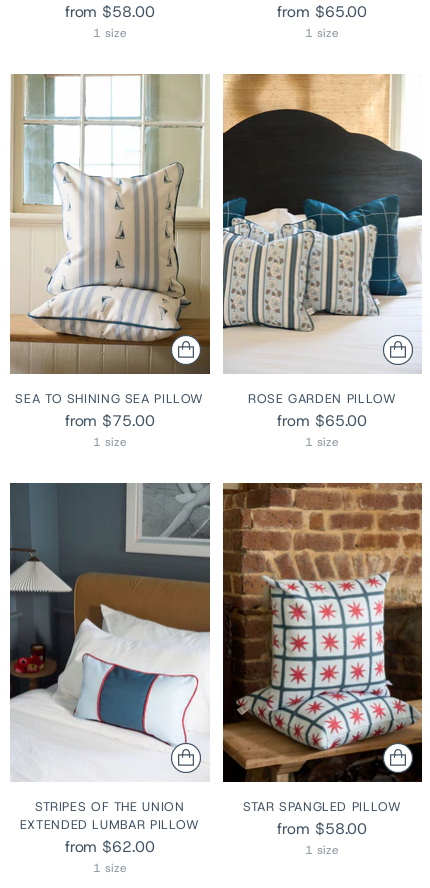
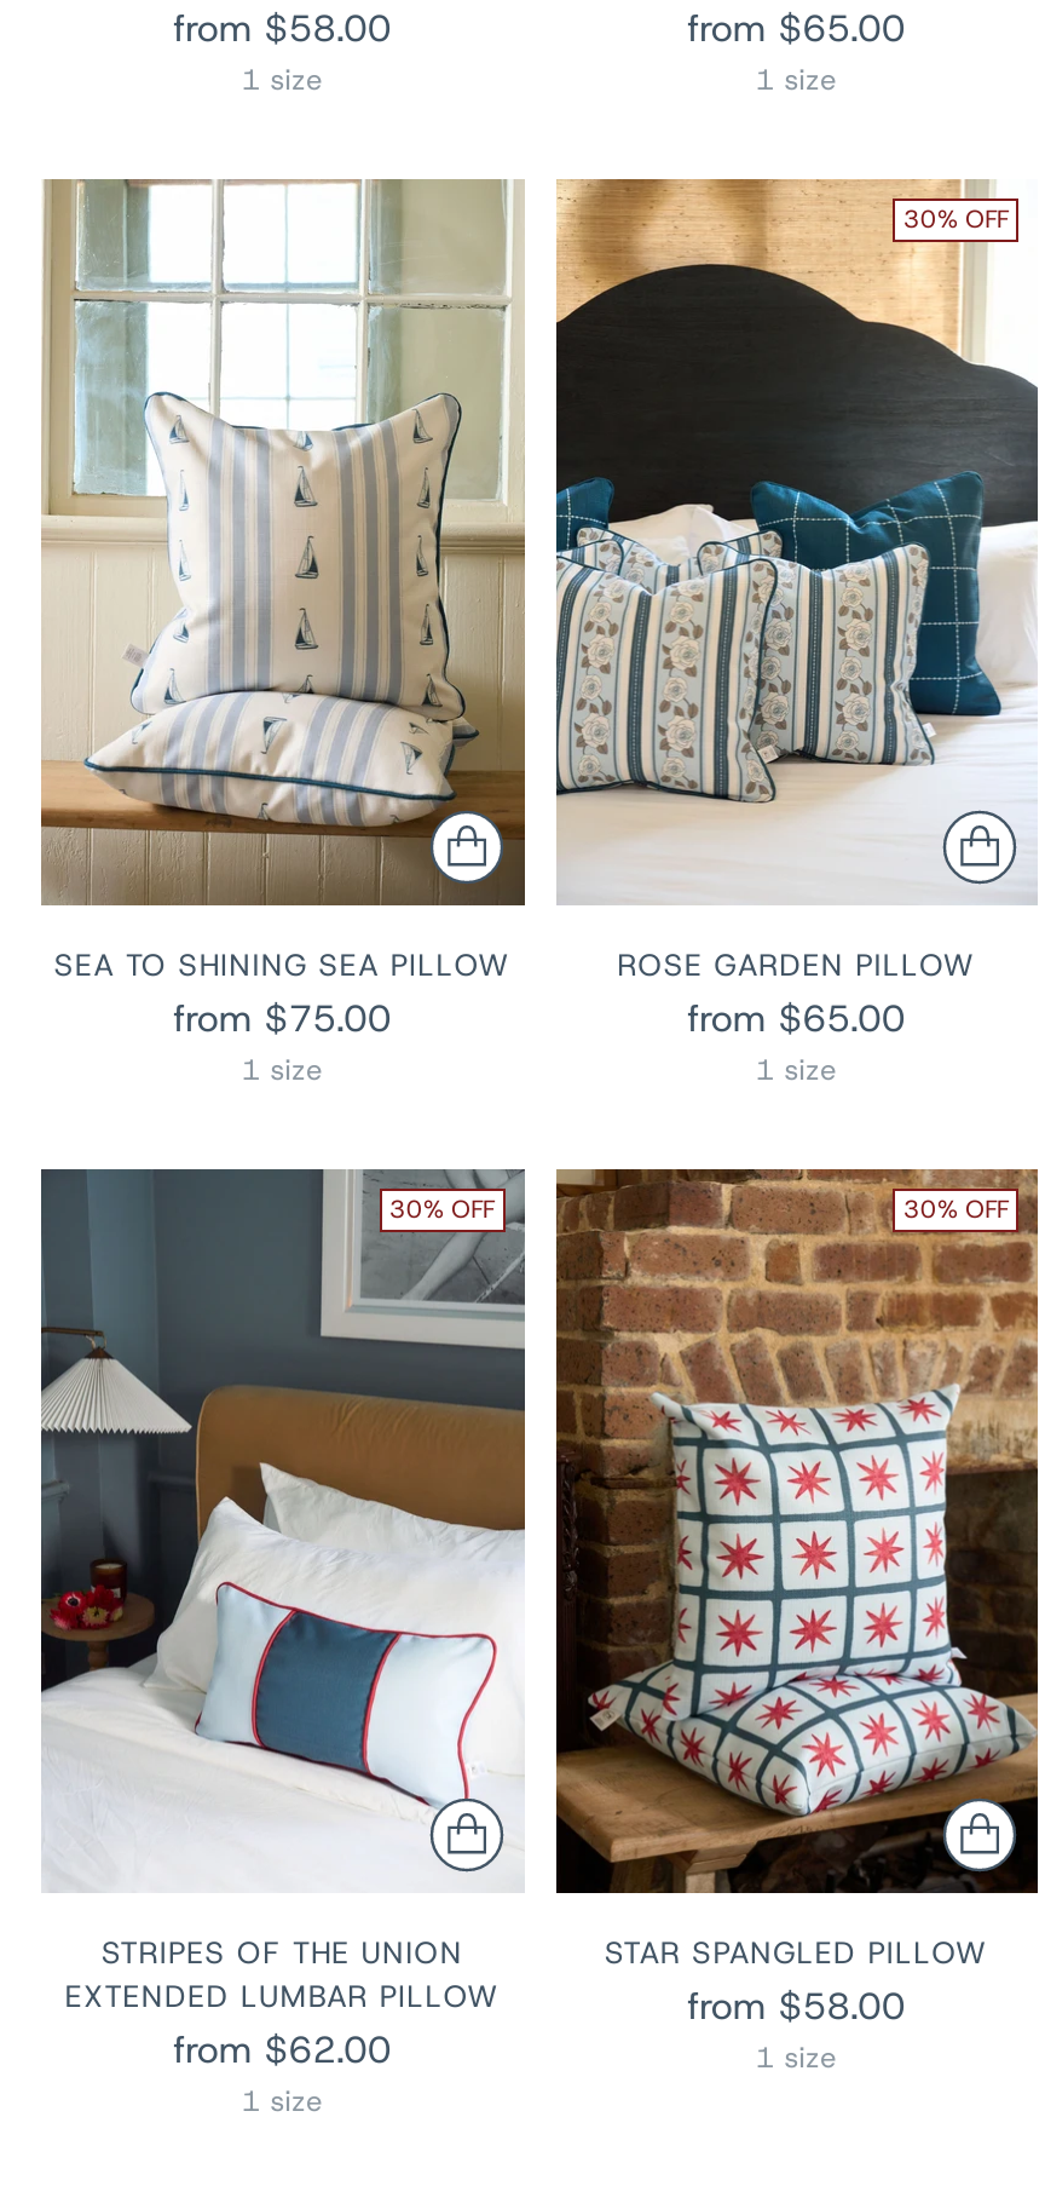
+ 30% OFF

+ 30% OFF

+ 30% OFF
